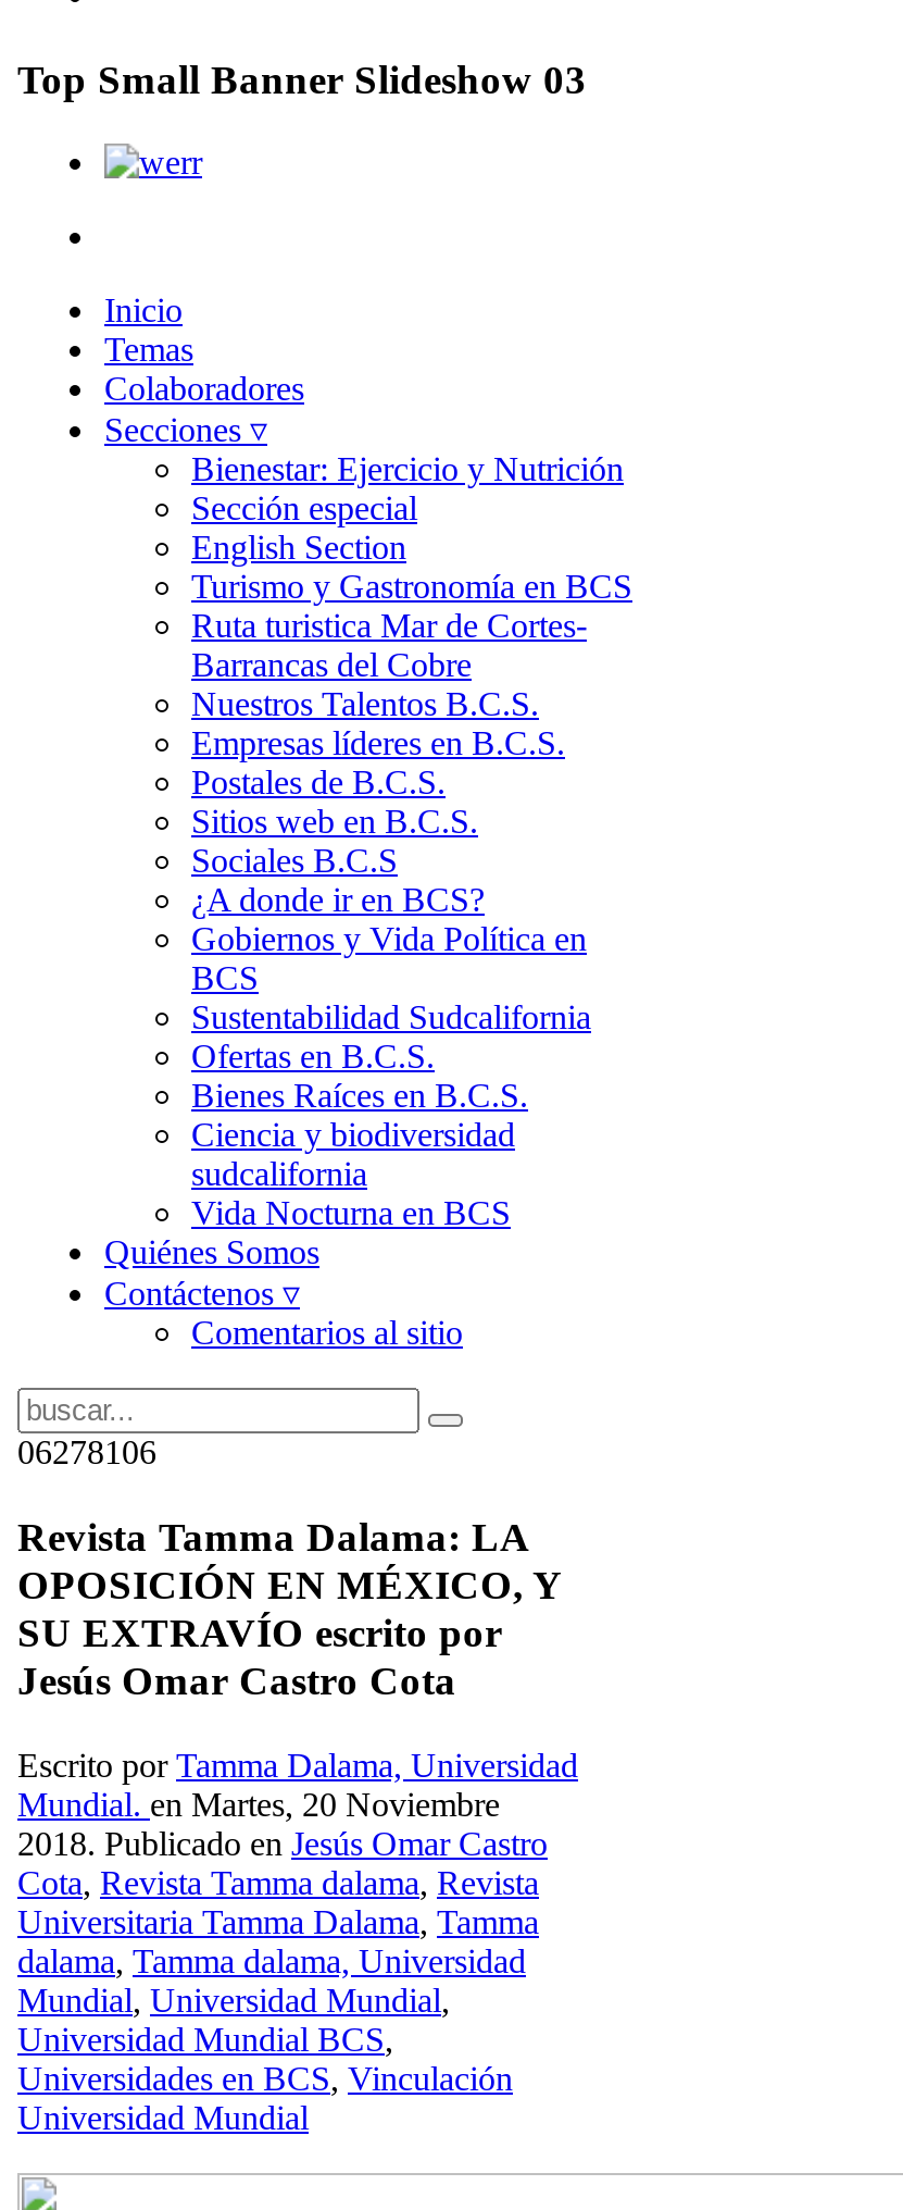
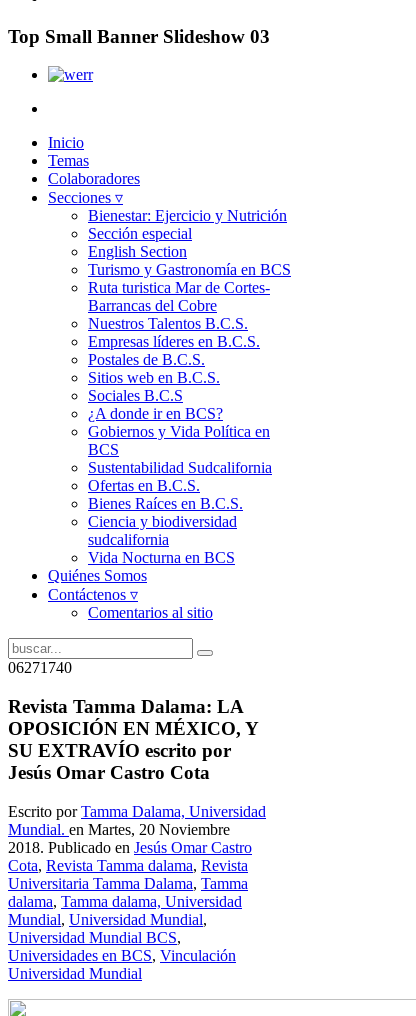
- 06278106
+ 06271740
